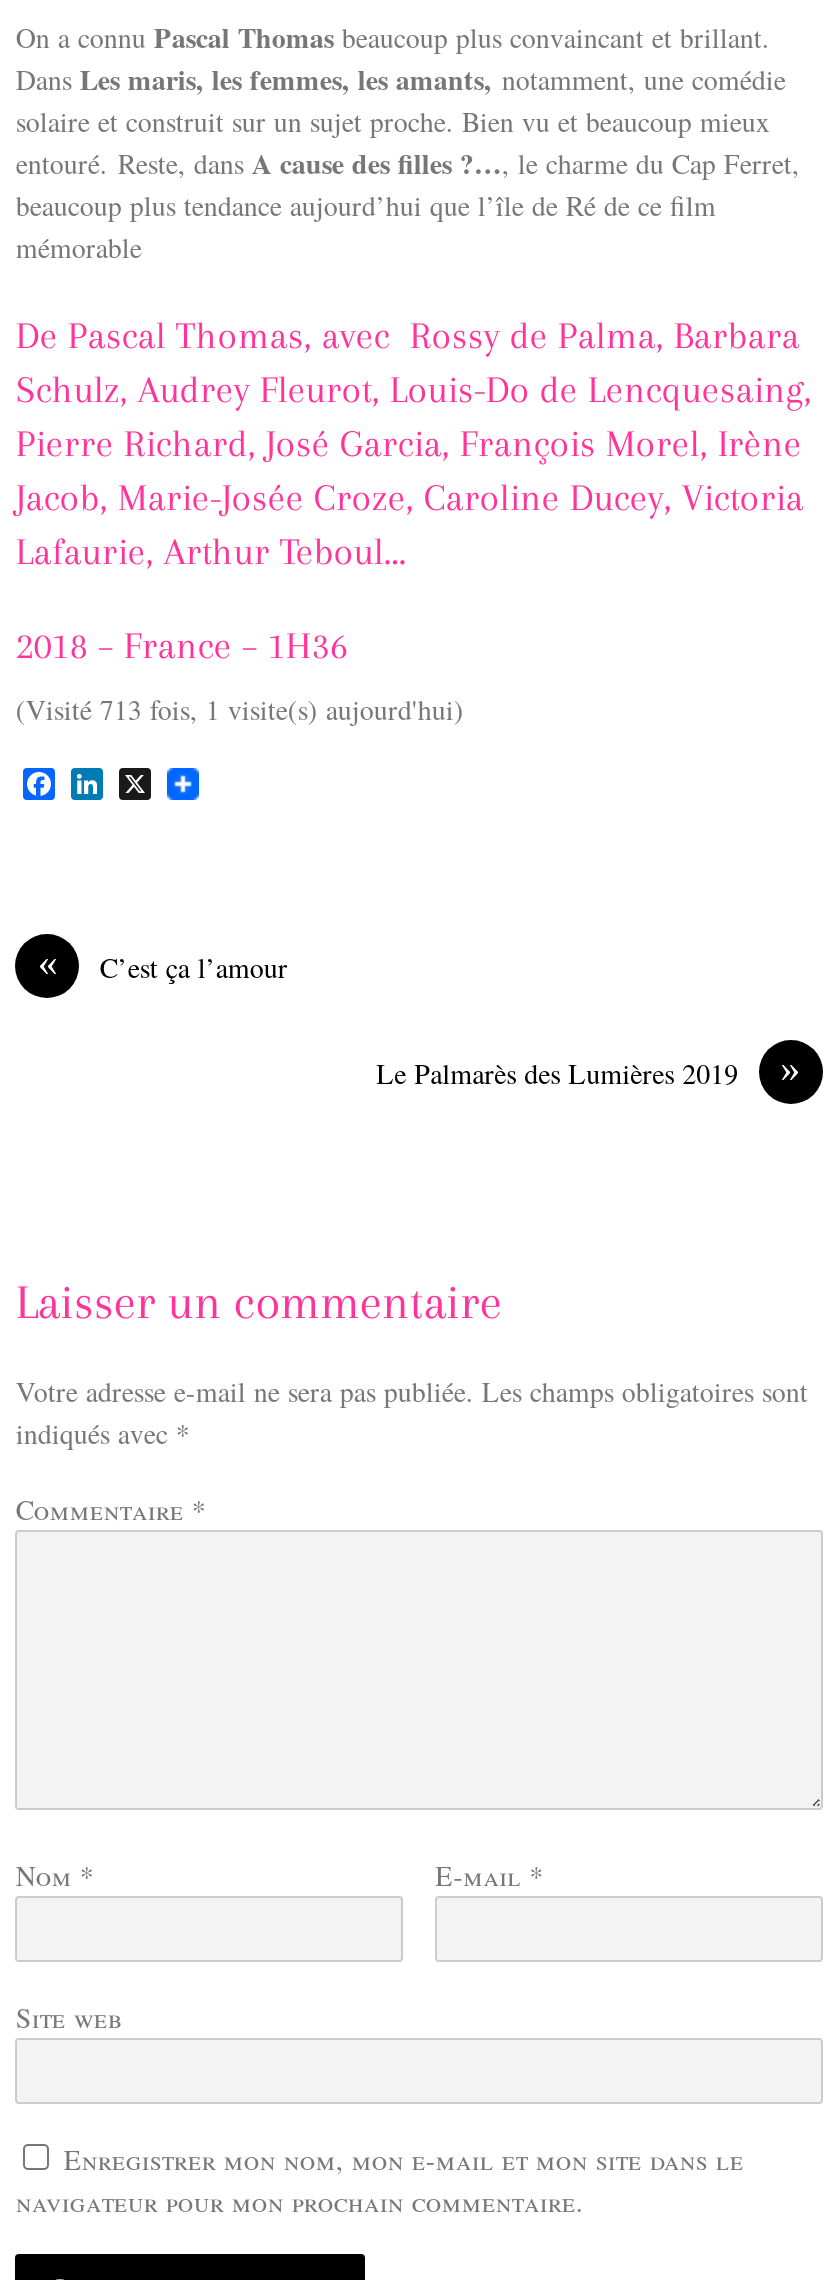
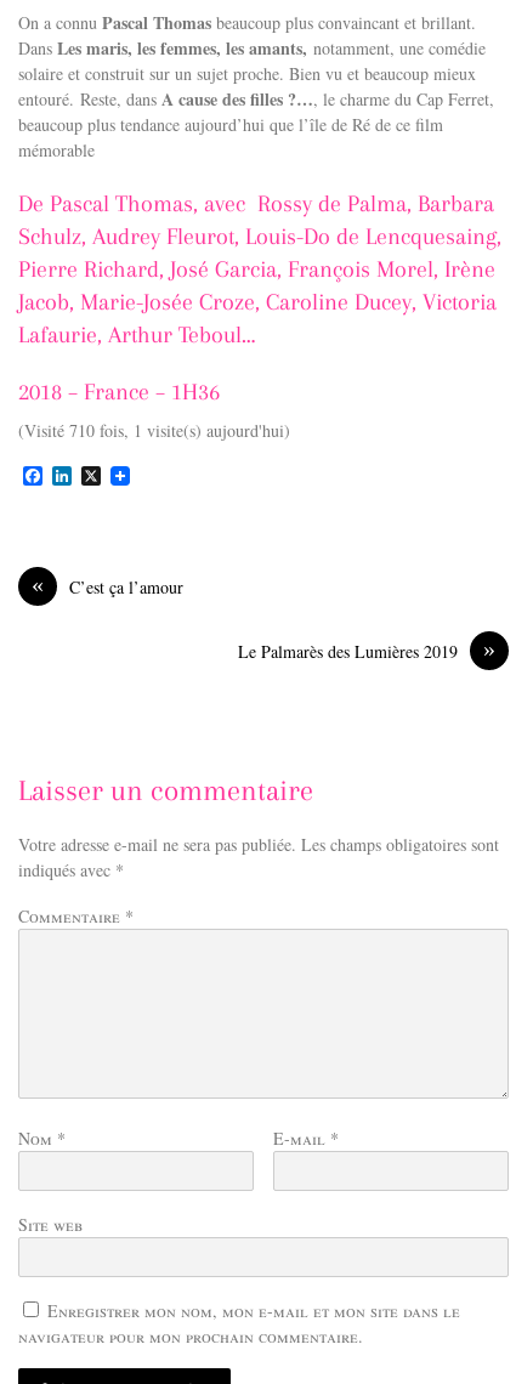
- (Visité 713 fois, 1 visite(s) aujourd'hui)
+ (Visité 710 fois, 1 visite(s) aujourd'hui)
